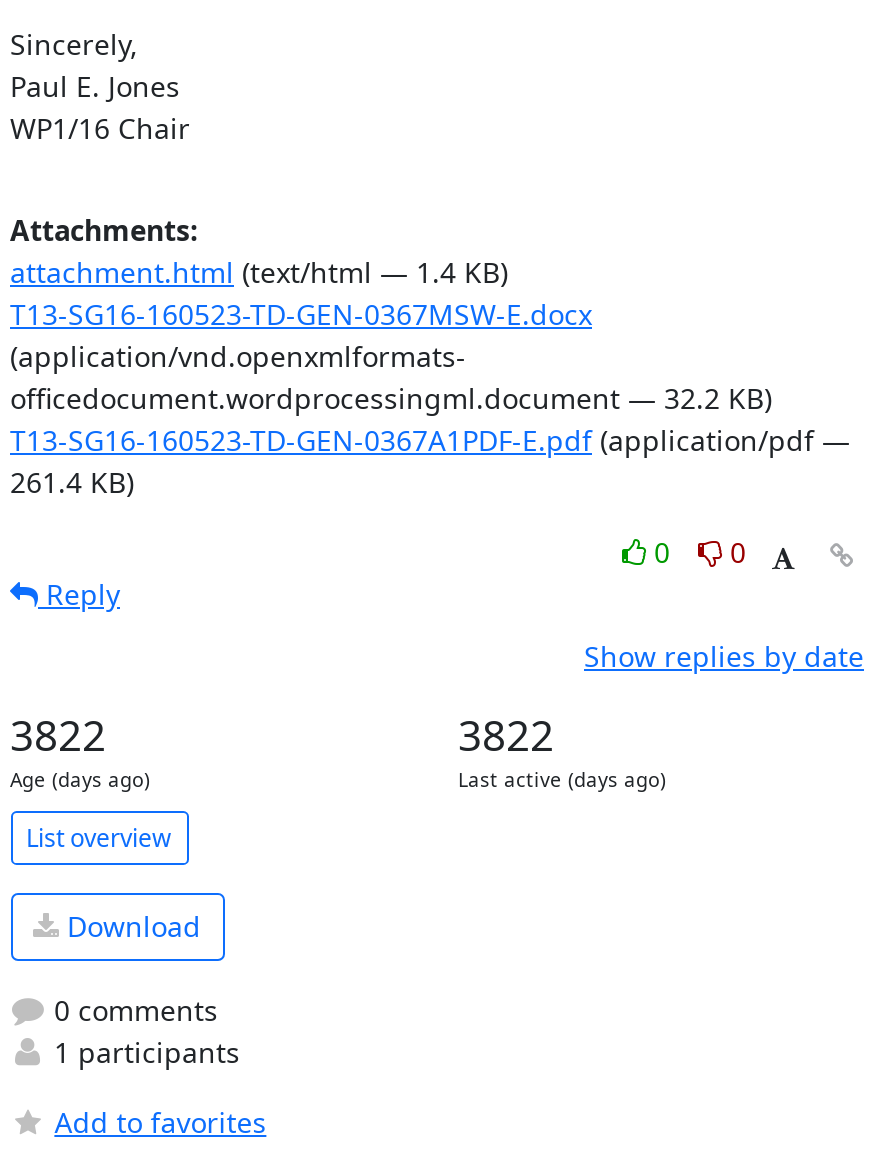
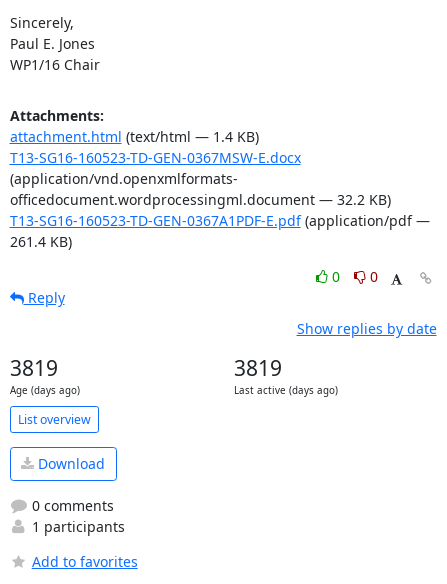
- 3822
+ 3819

- 3822
+ 3819
